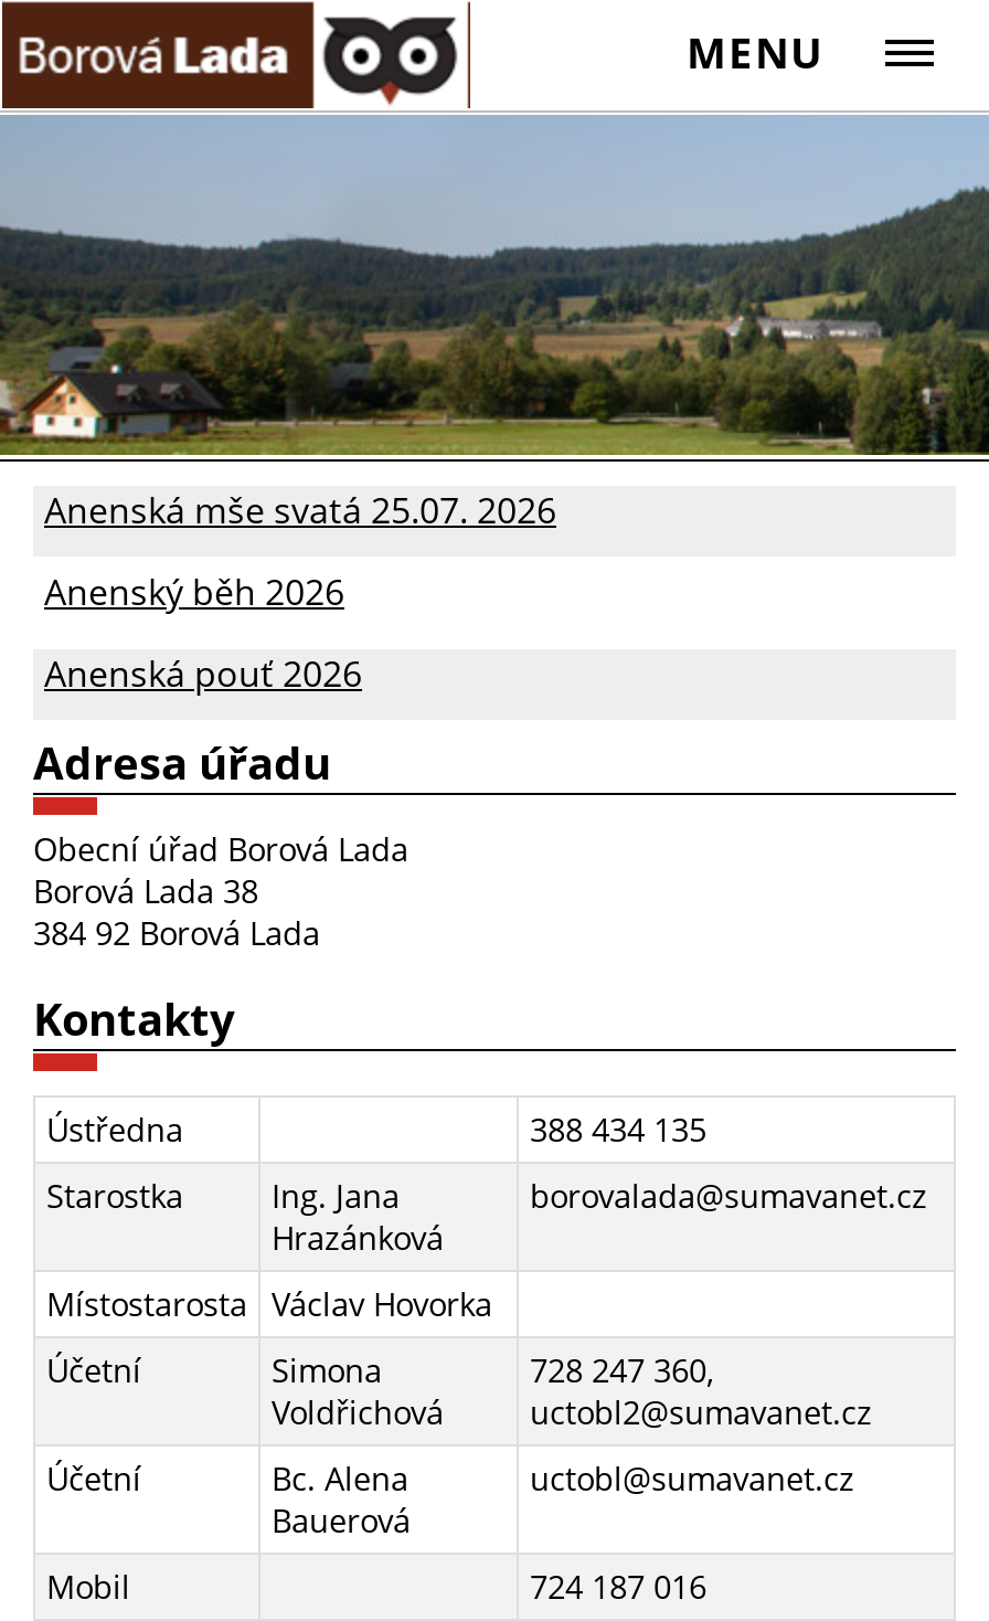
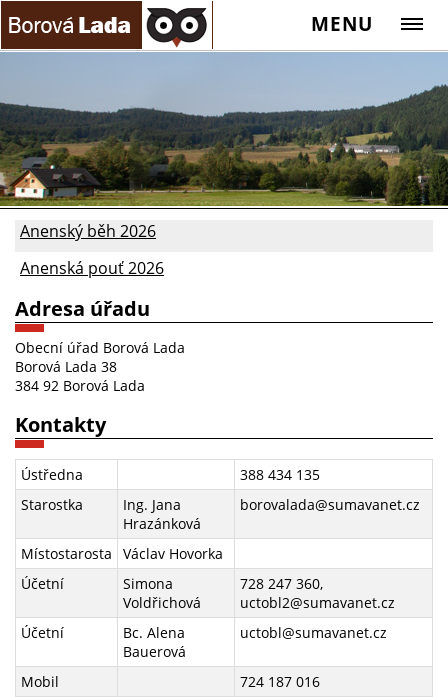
- Anenská mše svatá 25.07. 2026
